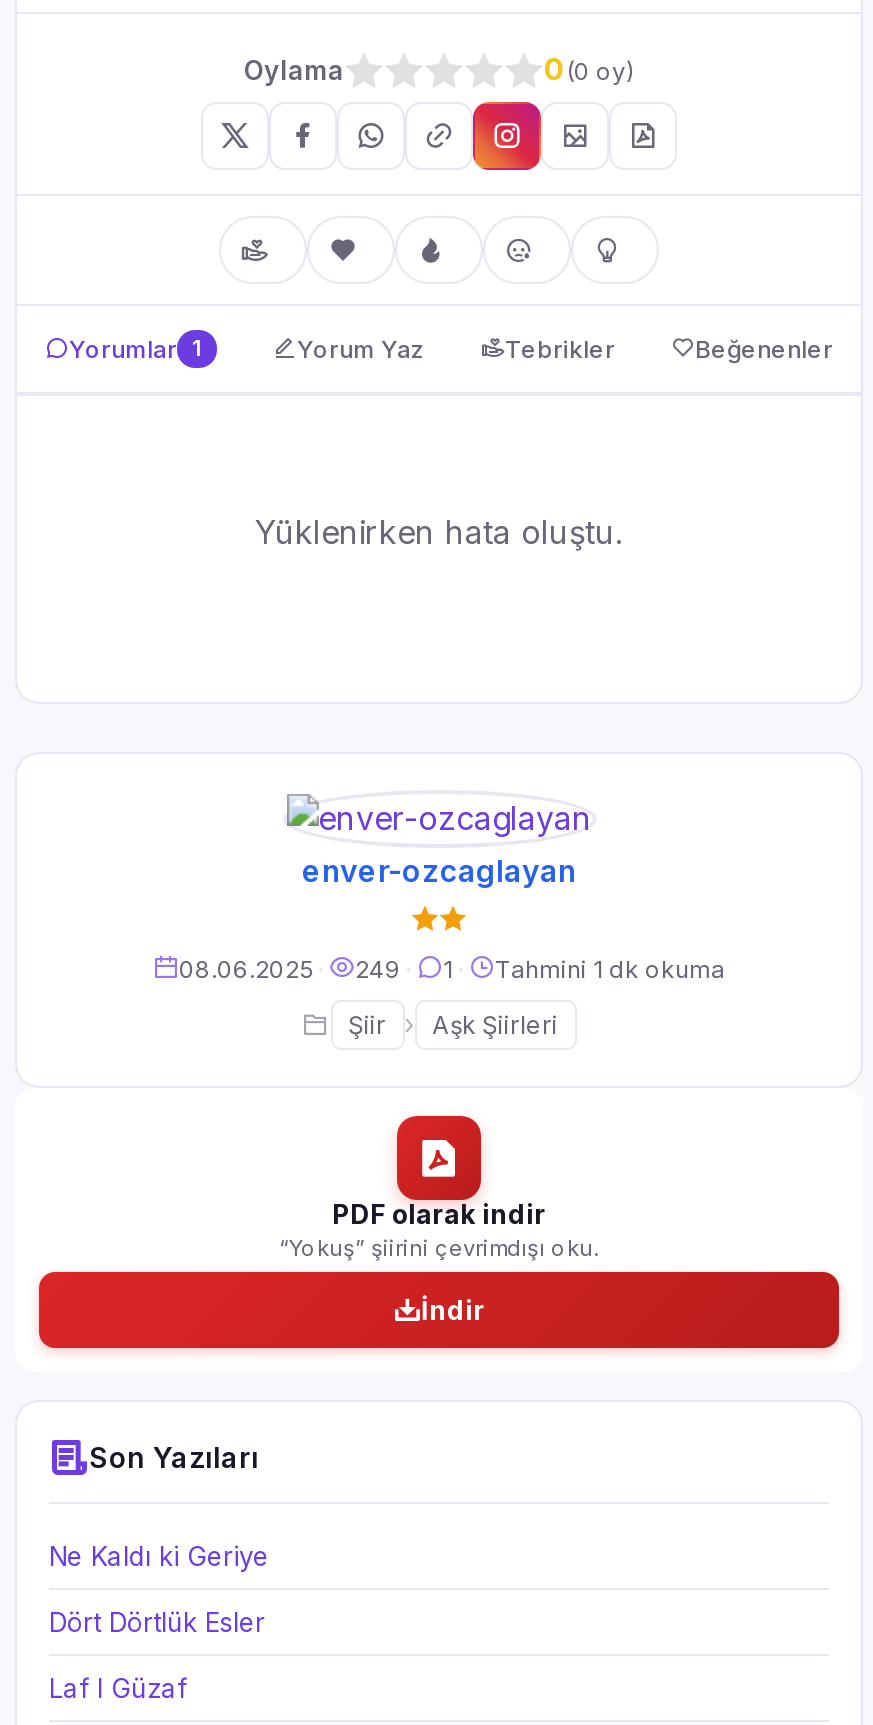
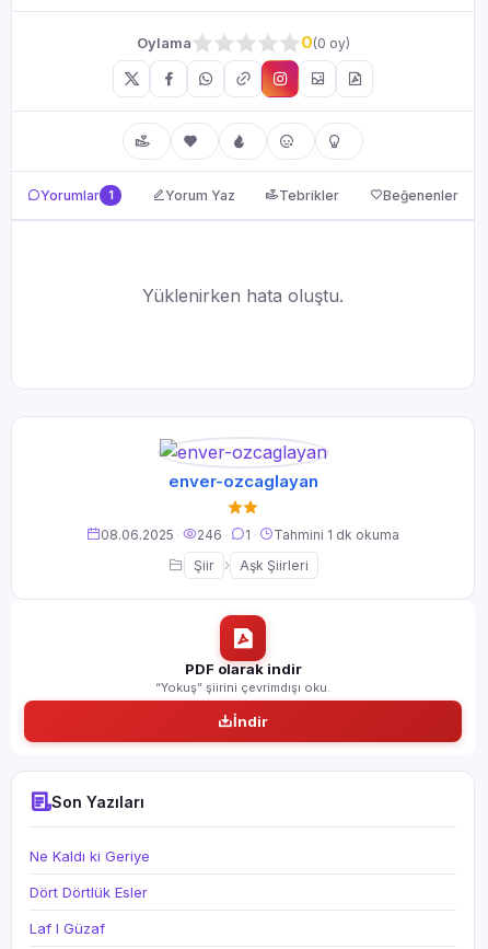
- 08.06.2025 · 249 · 1 · Tahmini 1 dk okuma
+ 08.06.2025 · 246 · 1 · Tahmini 1 dk okuma
